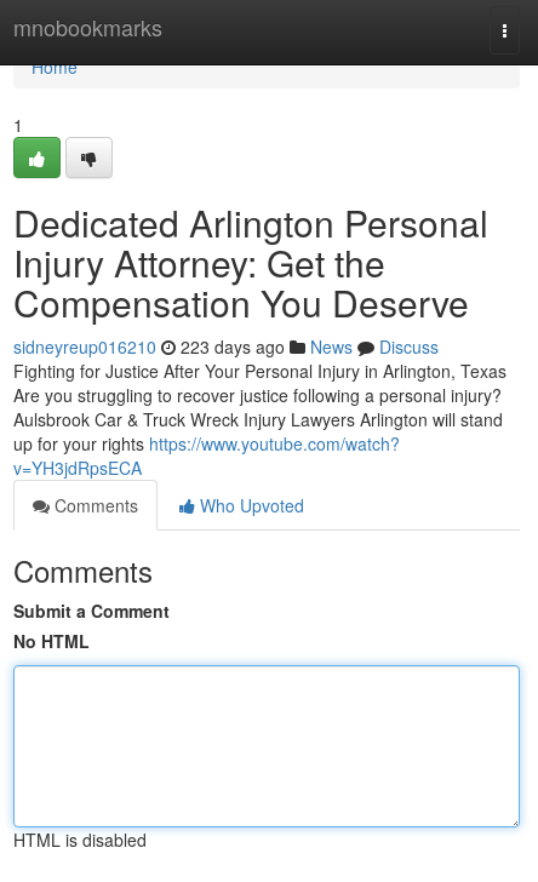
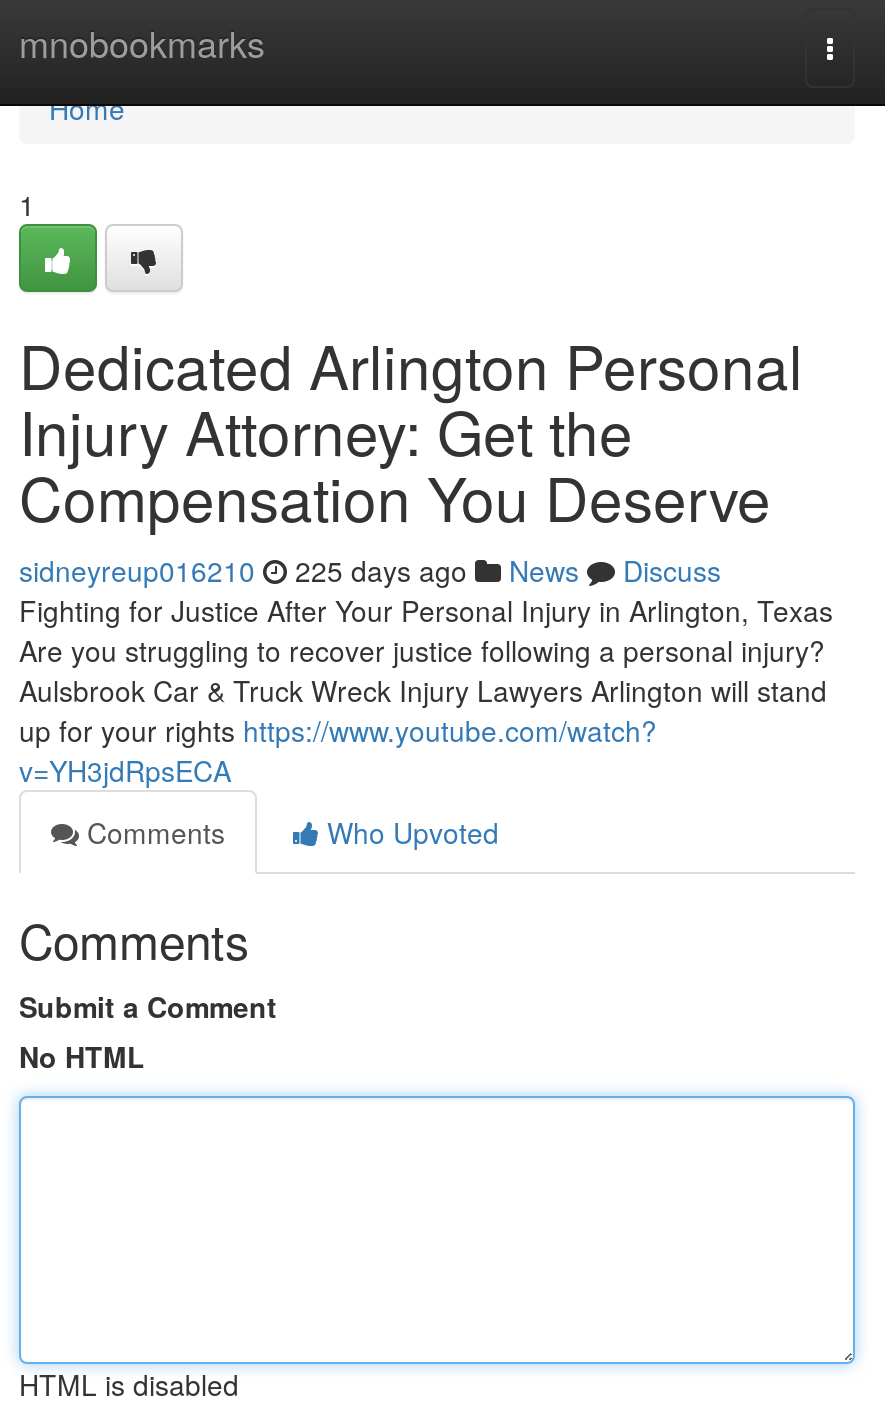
- sidneyreup016210 223 days ago News Discuss
+ sidneyreup016210 225 days ago News Discuss
